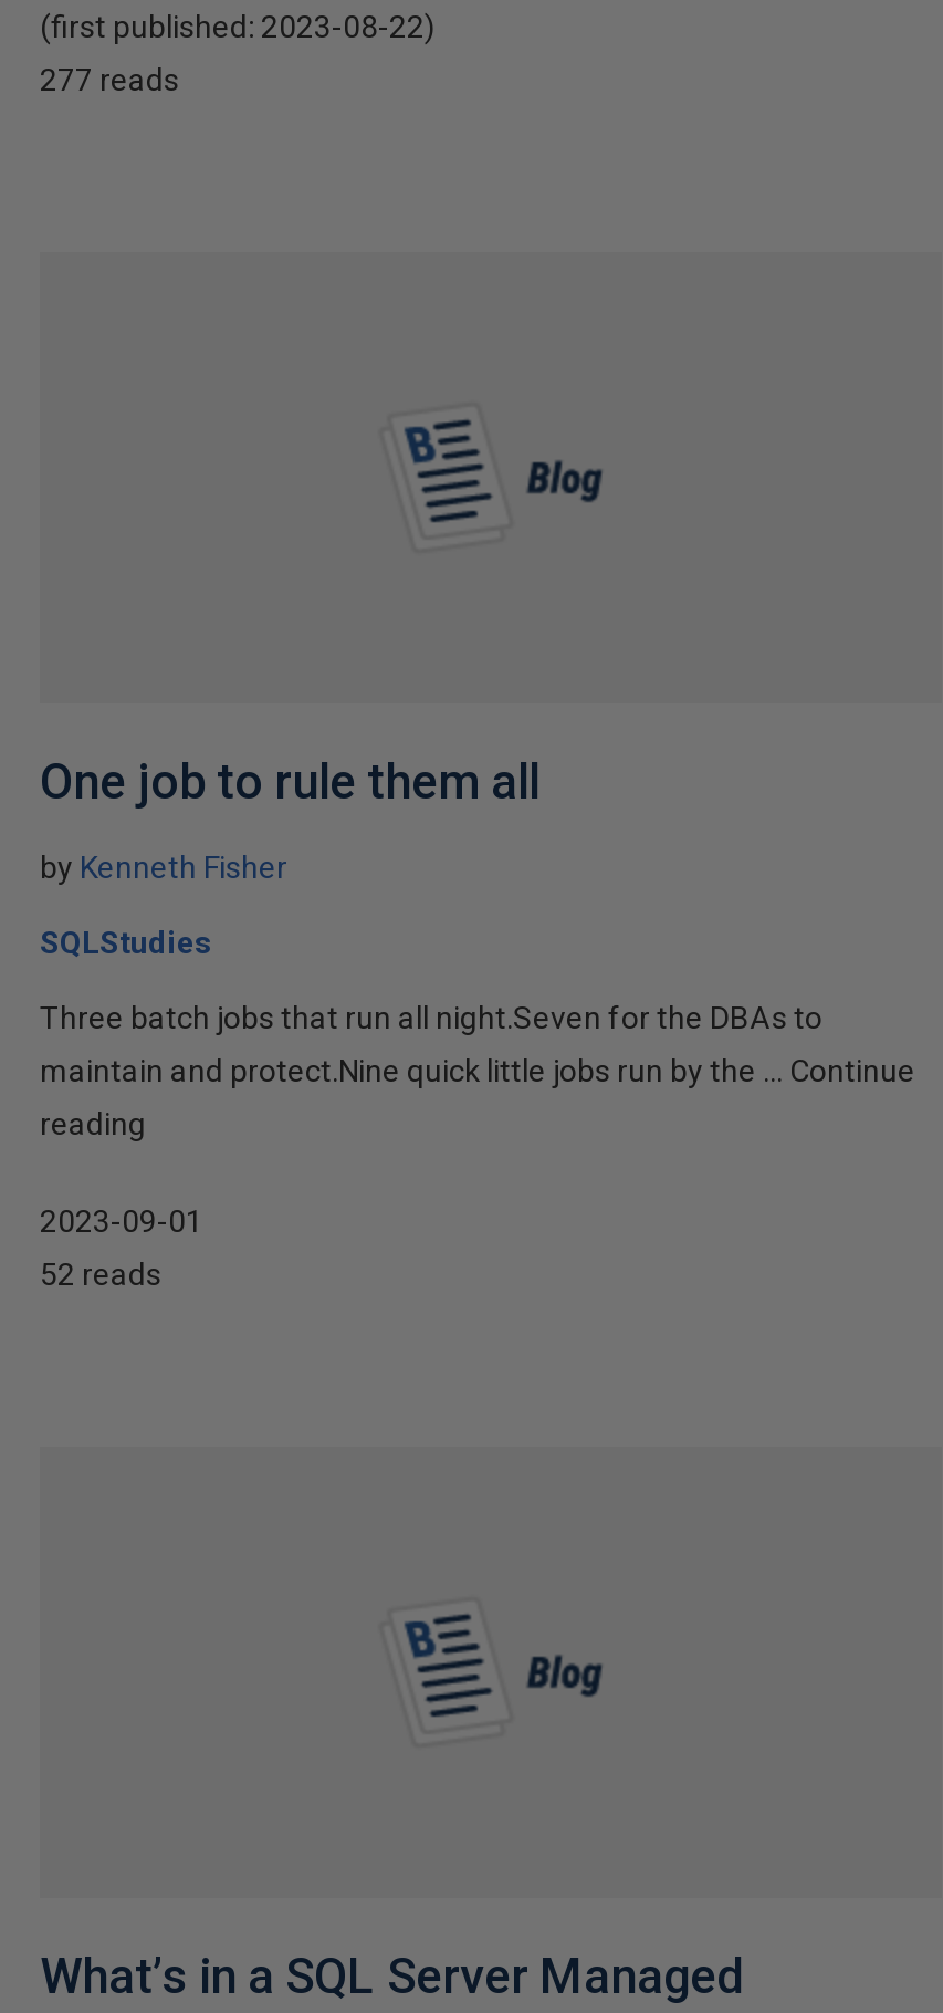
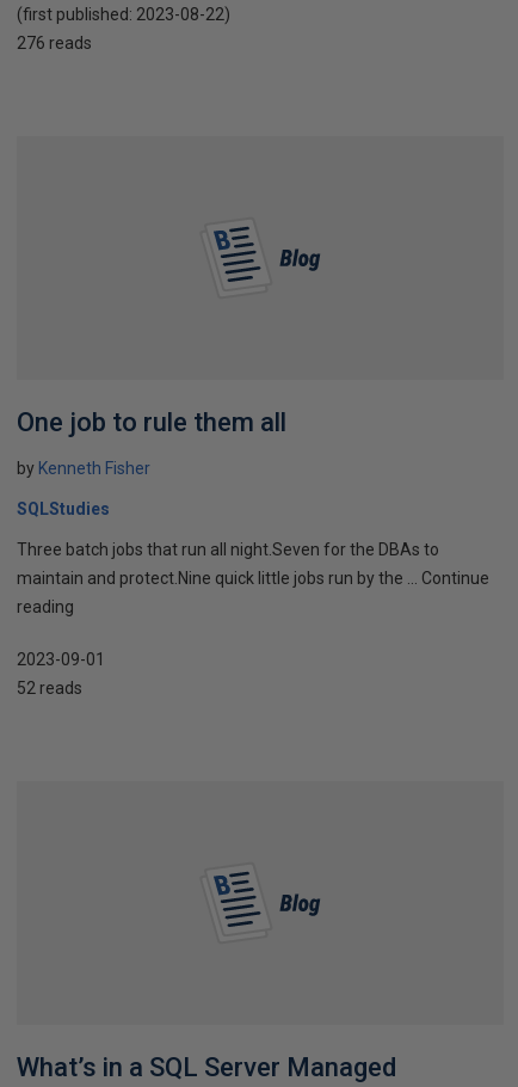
- 277 reads
+ 276 reads
